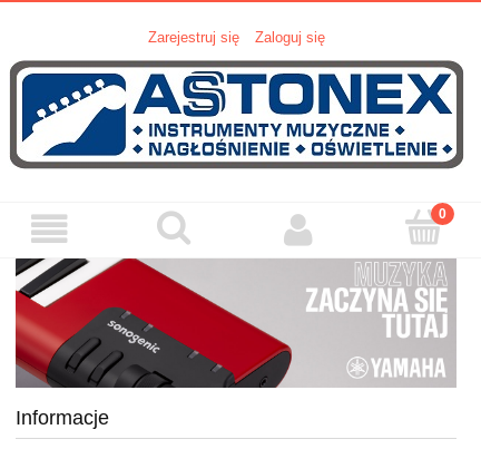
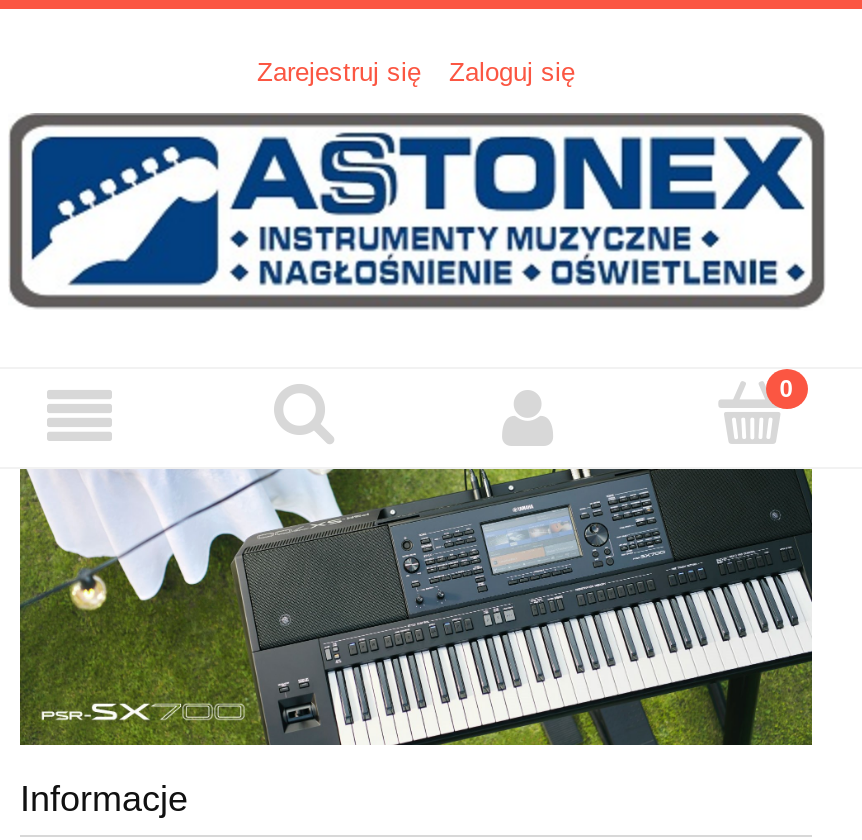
- [image]
+ [image]
